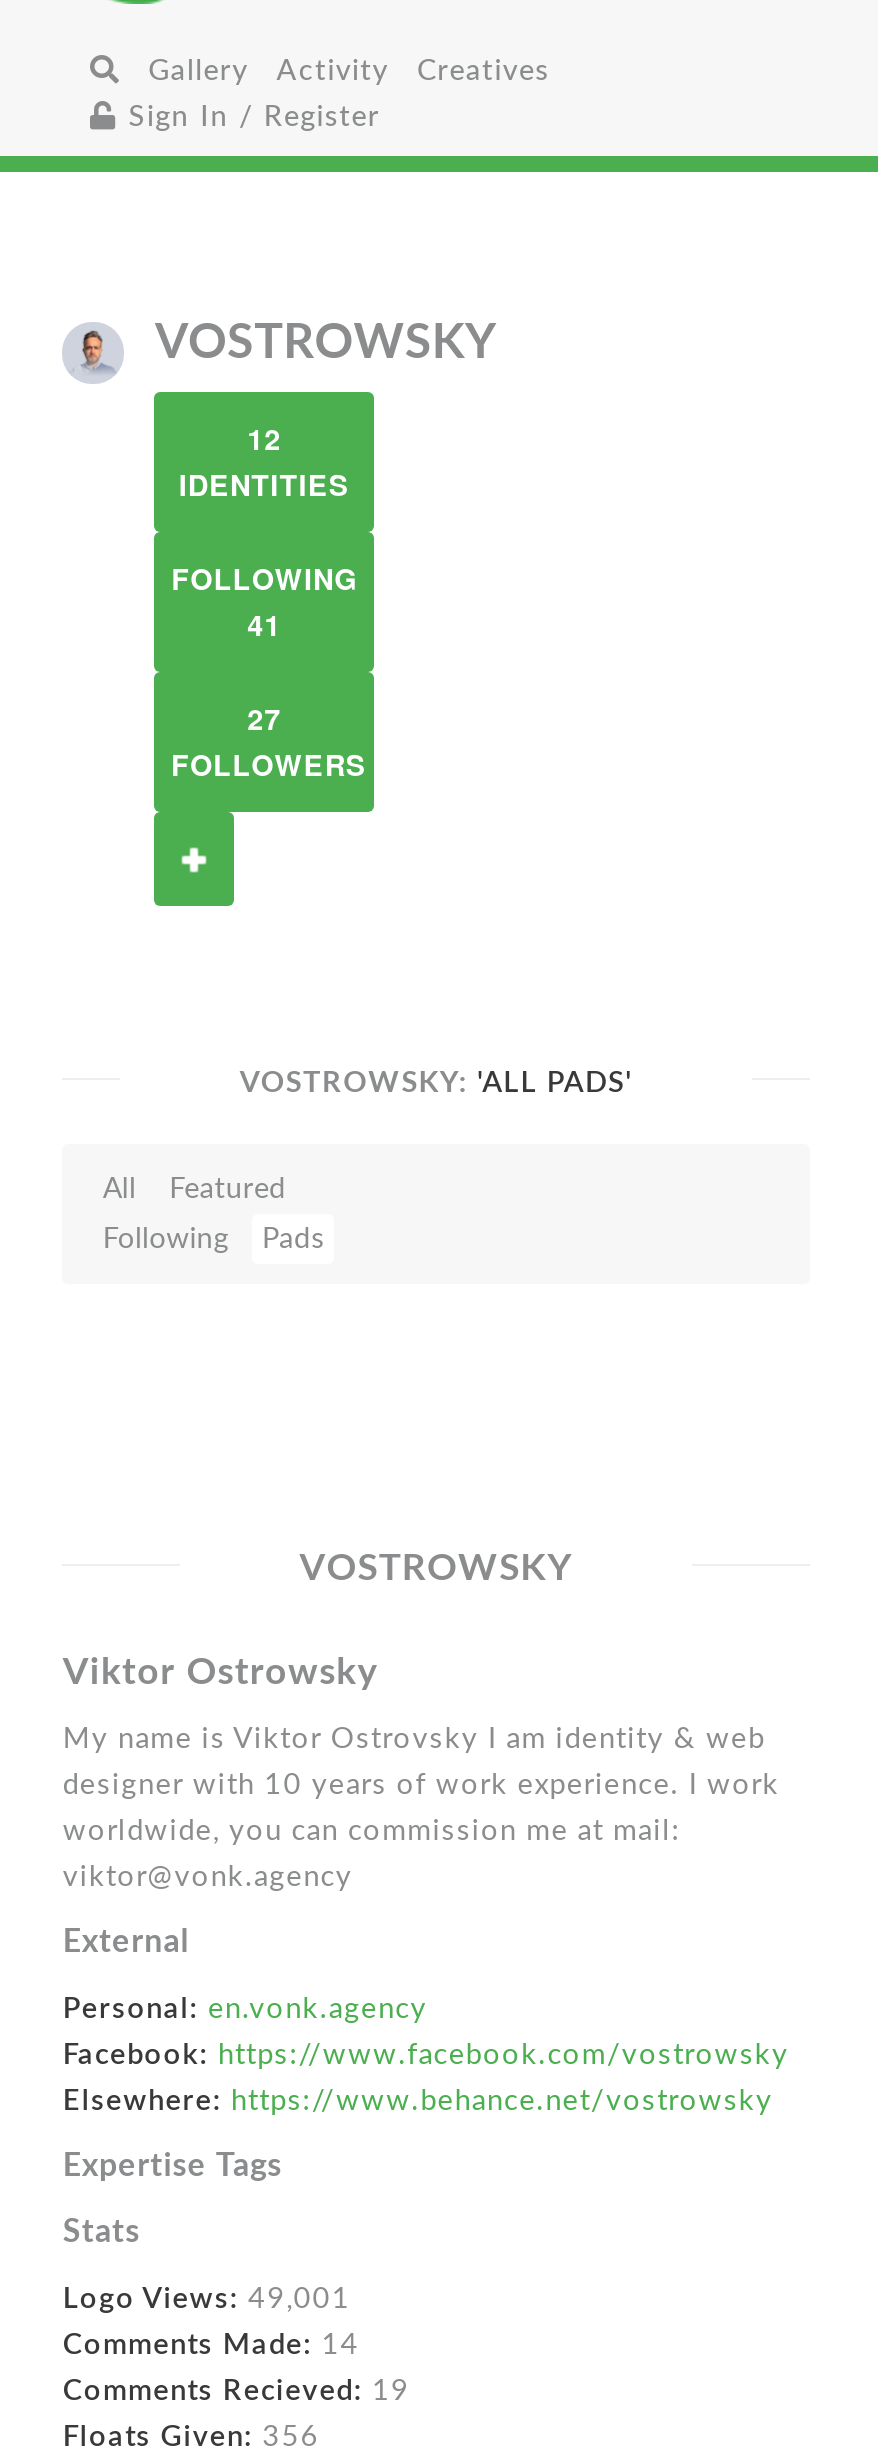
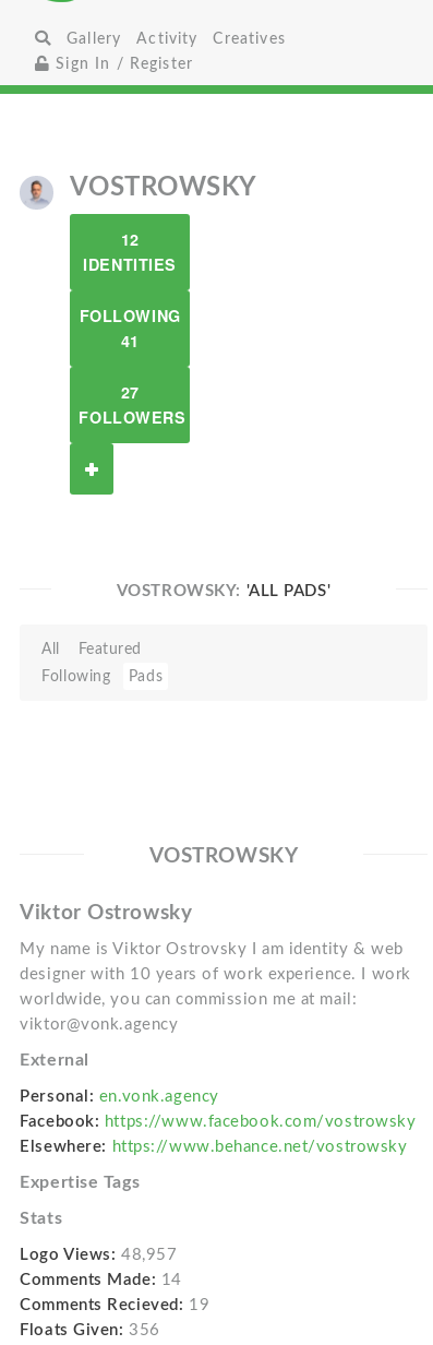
- Logo Views: 49,001
+ Logo Views: 48,957
